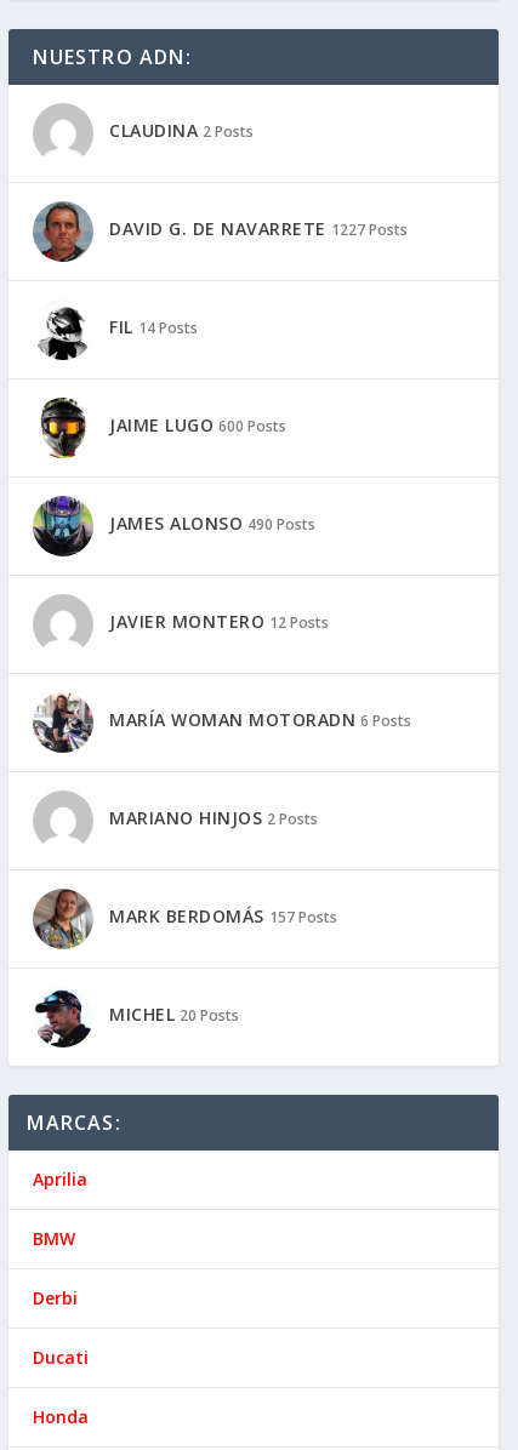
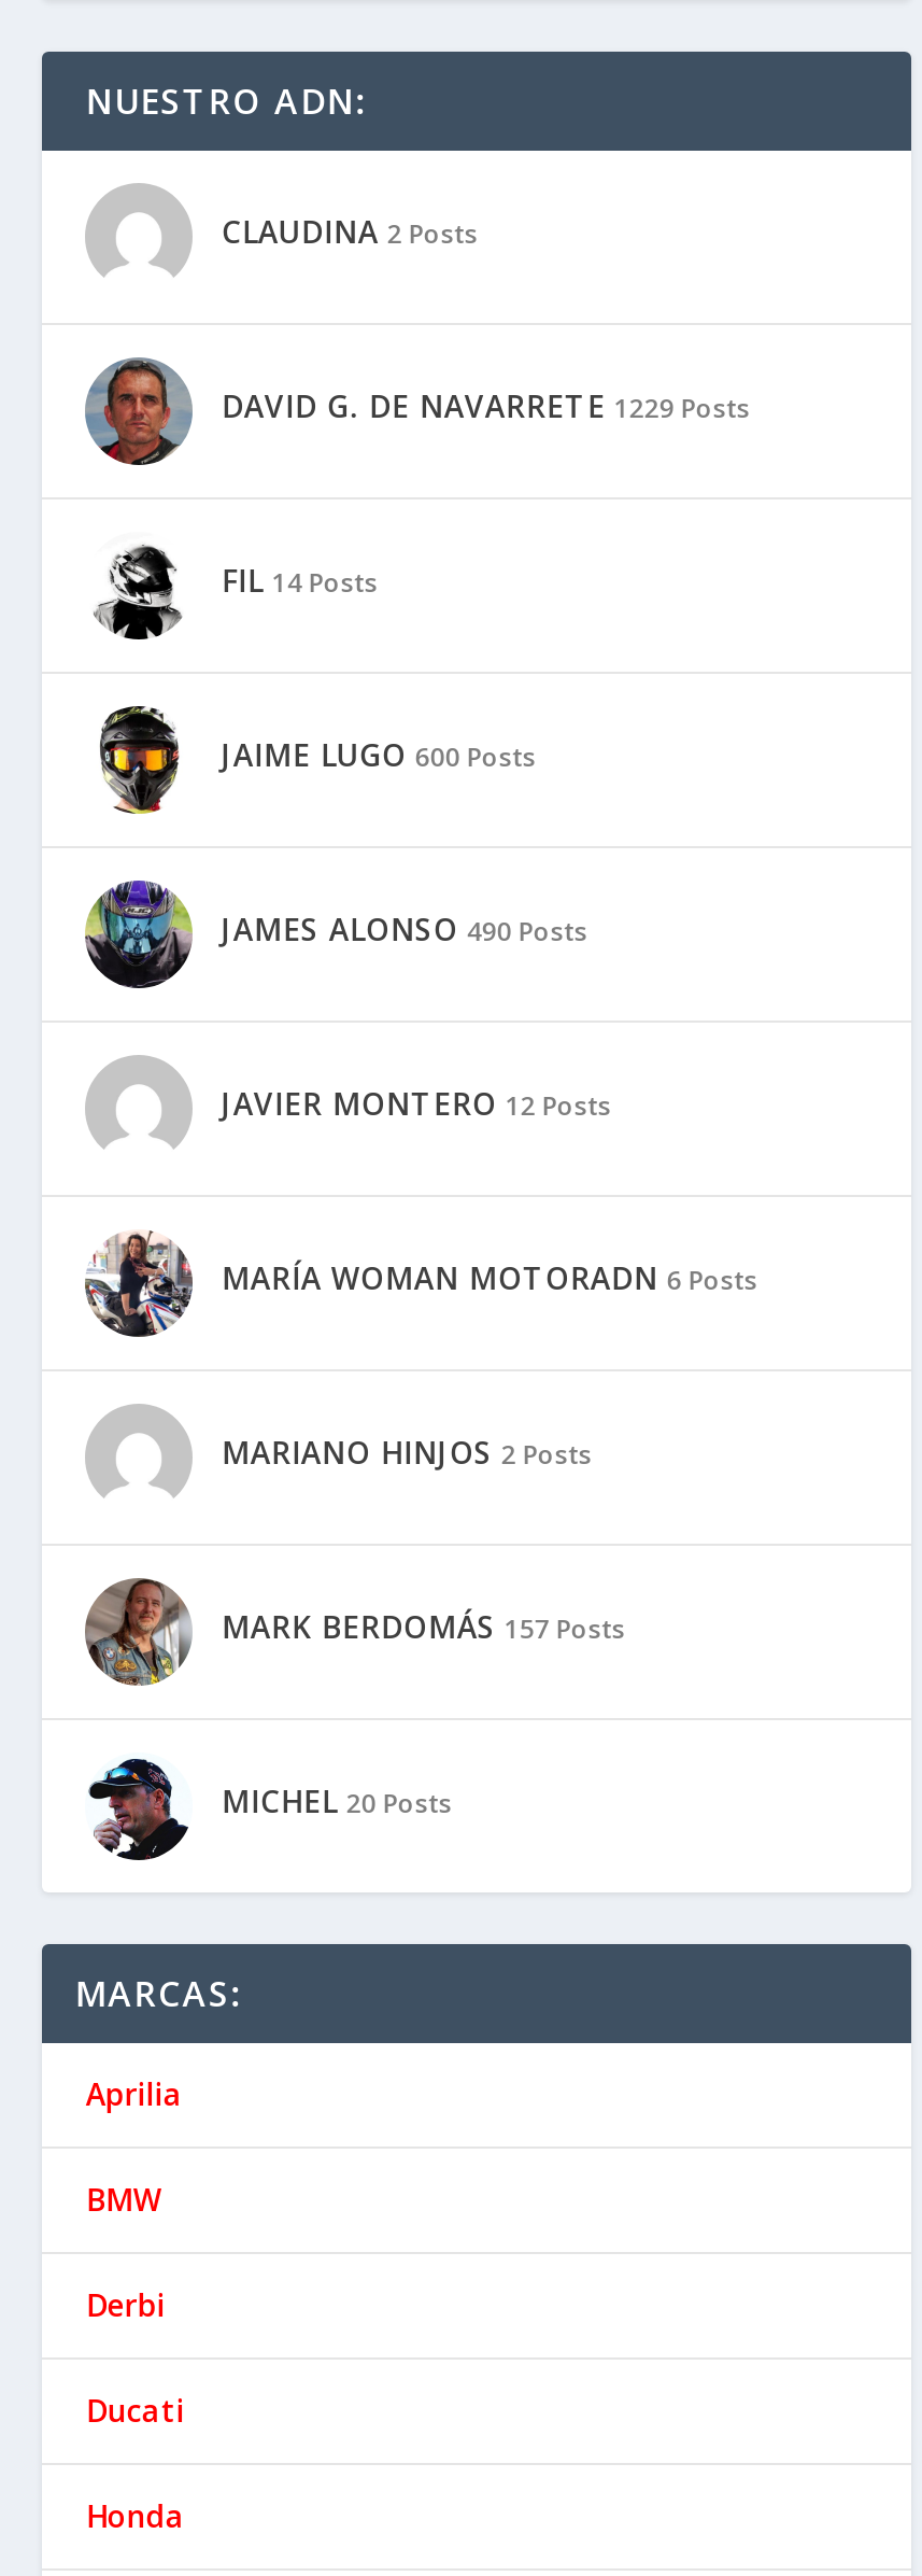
- DAVID G. DE NAVARRETE 1227 Posts
+ DAVID G. DE NAVARRETE 1229 Posts
